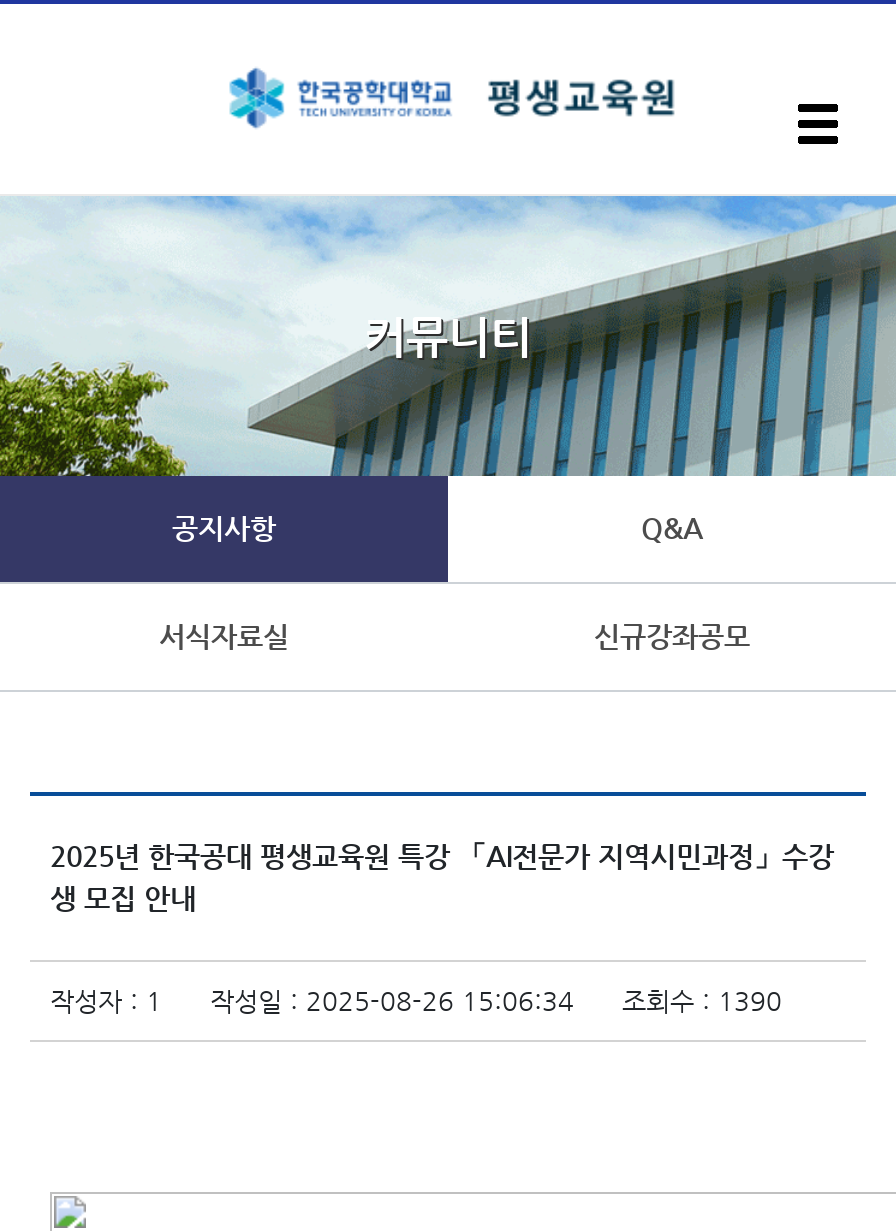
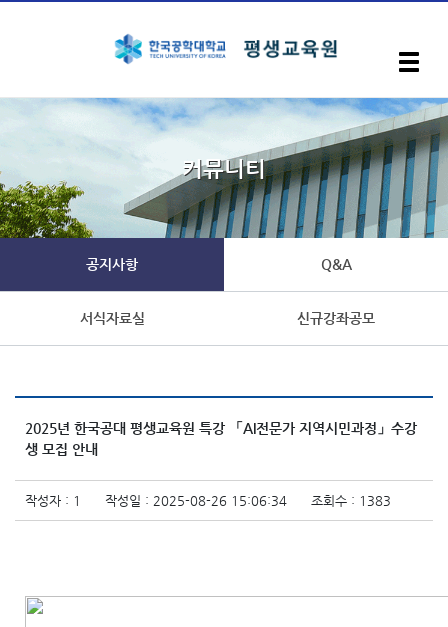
- 작성자 : 1 작성일 : 2025-08-26 15:06:34 조회수 : 1390
+ 작성자 : 1 작성일 : 2025-08-26 15:06:34 조회수 : 1383
